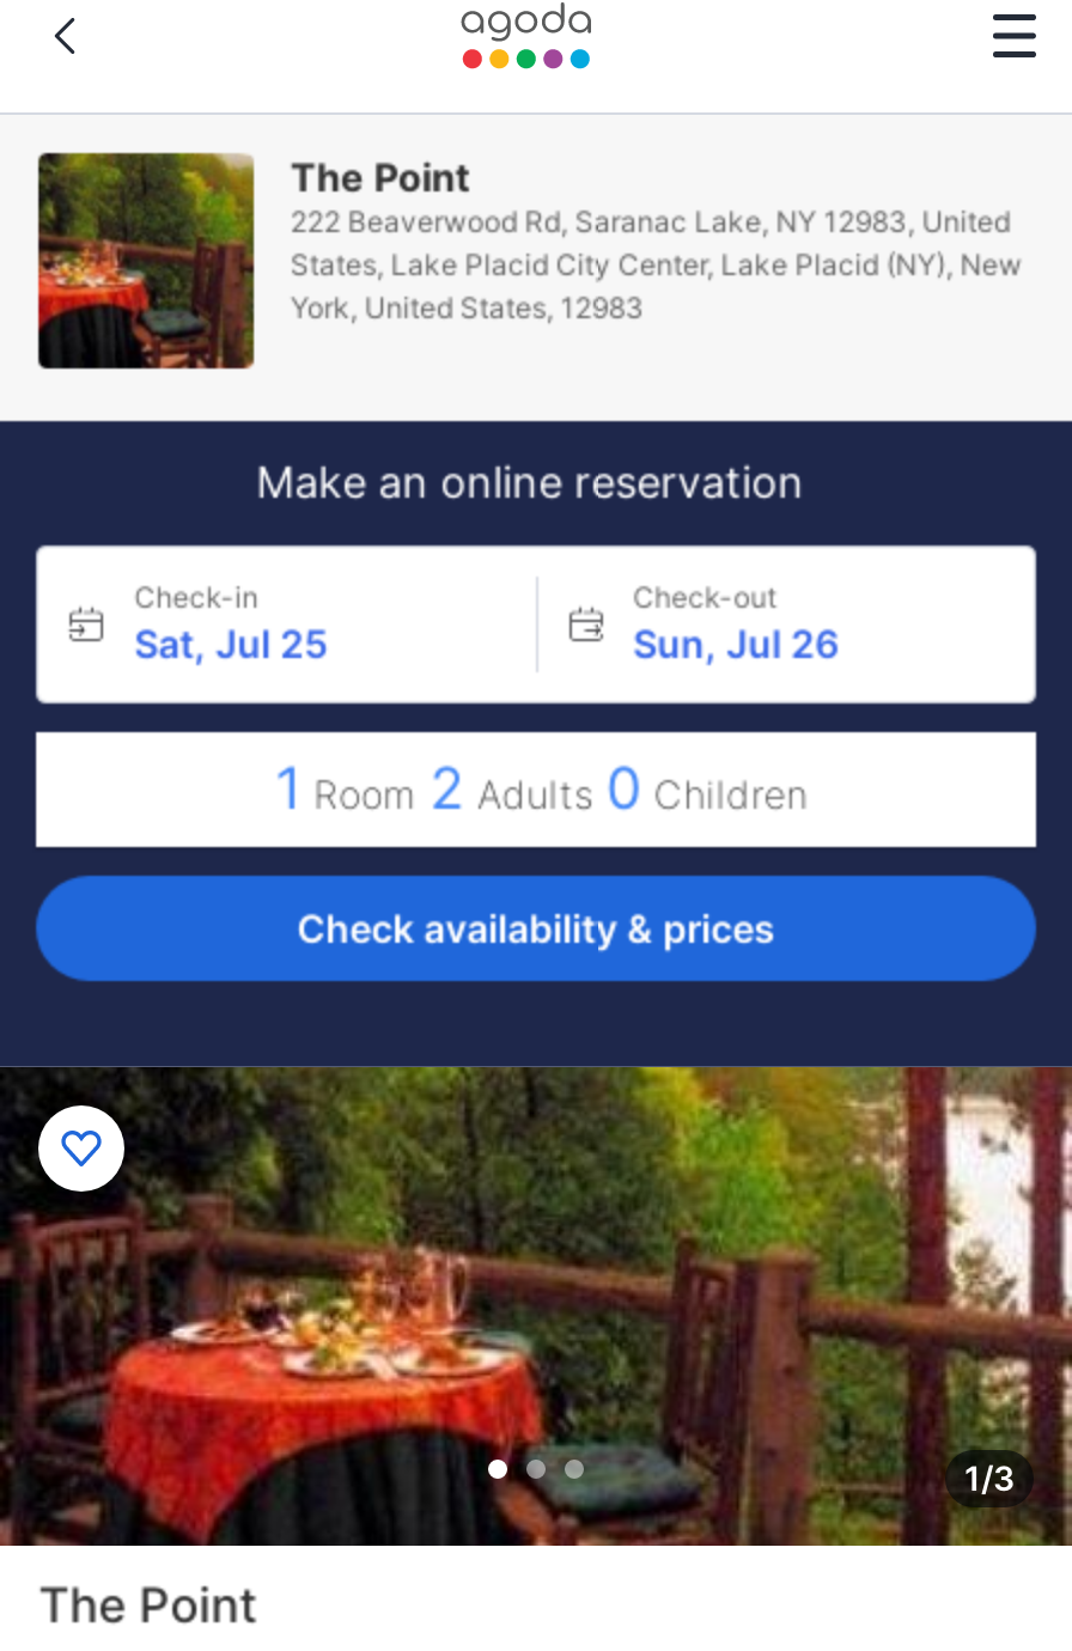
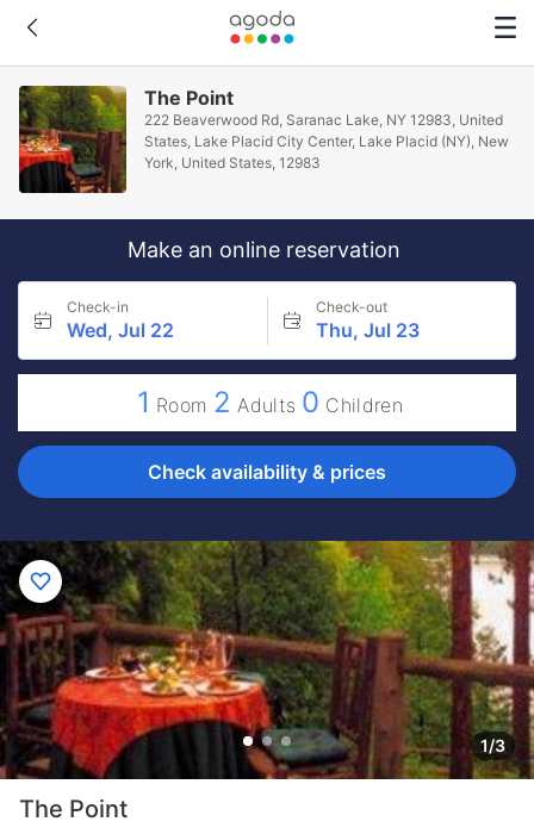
- Sat, Jul 25
+ Wed, Jul 22

- Sun, Jul 26
+ Thu, Jul 23
